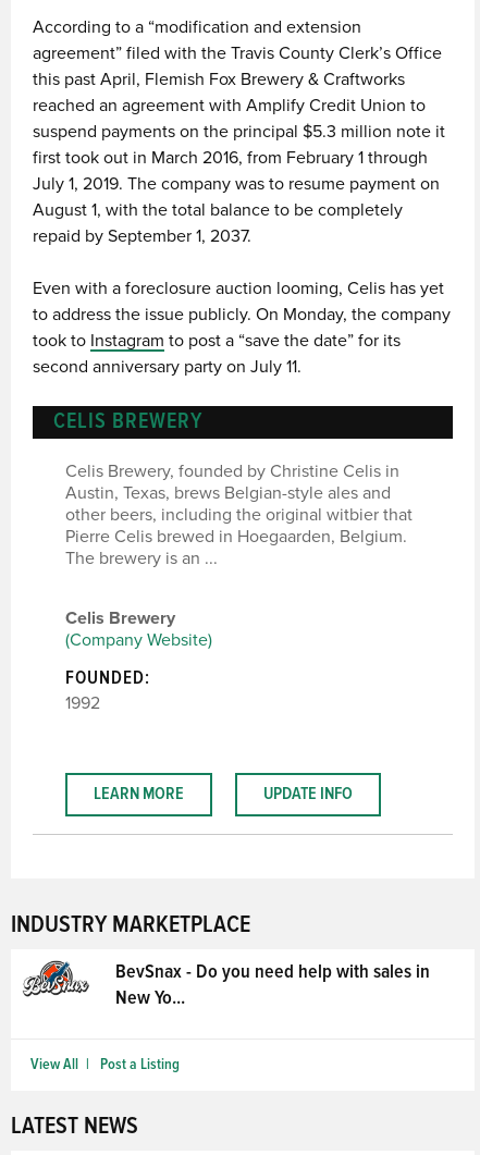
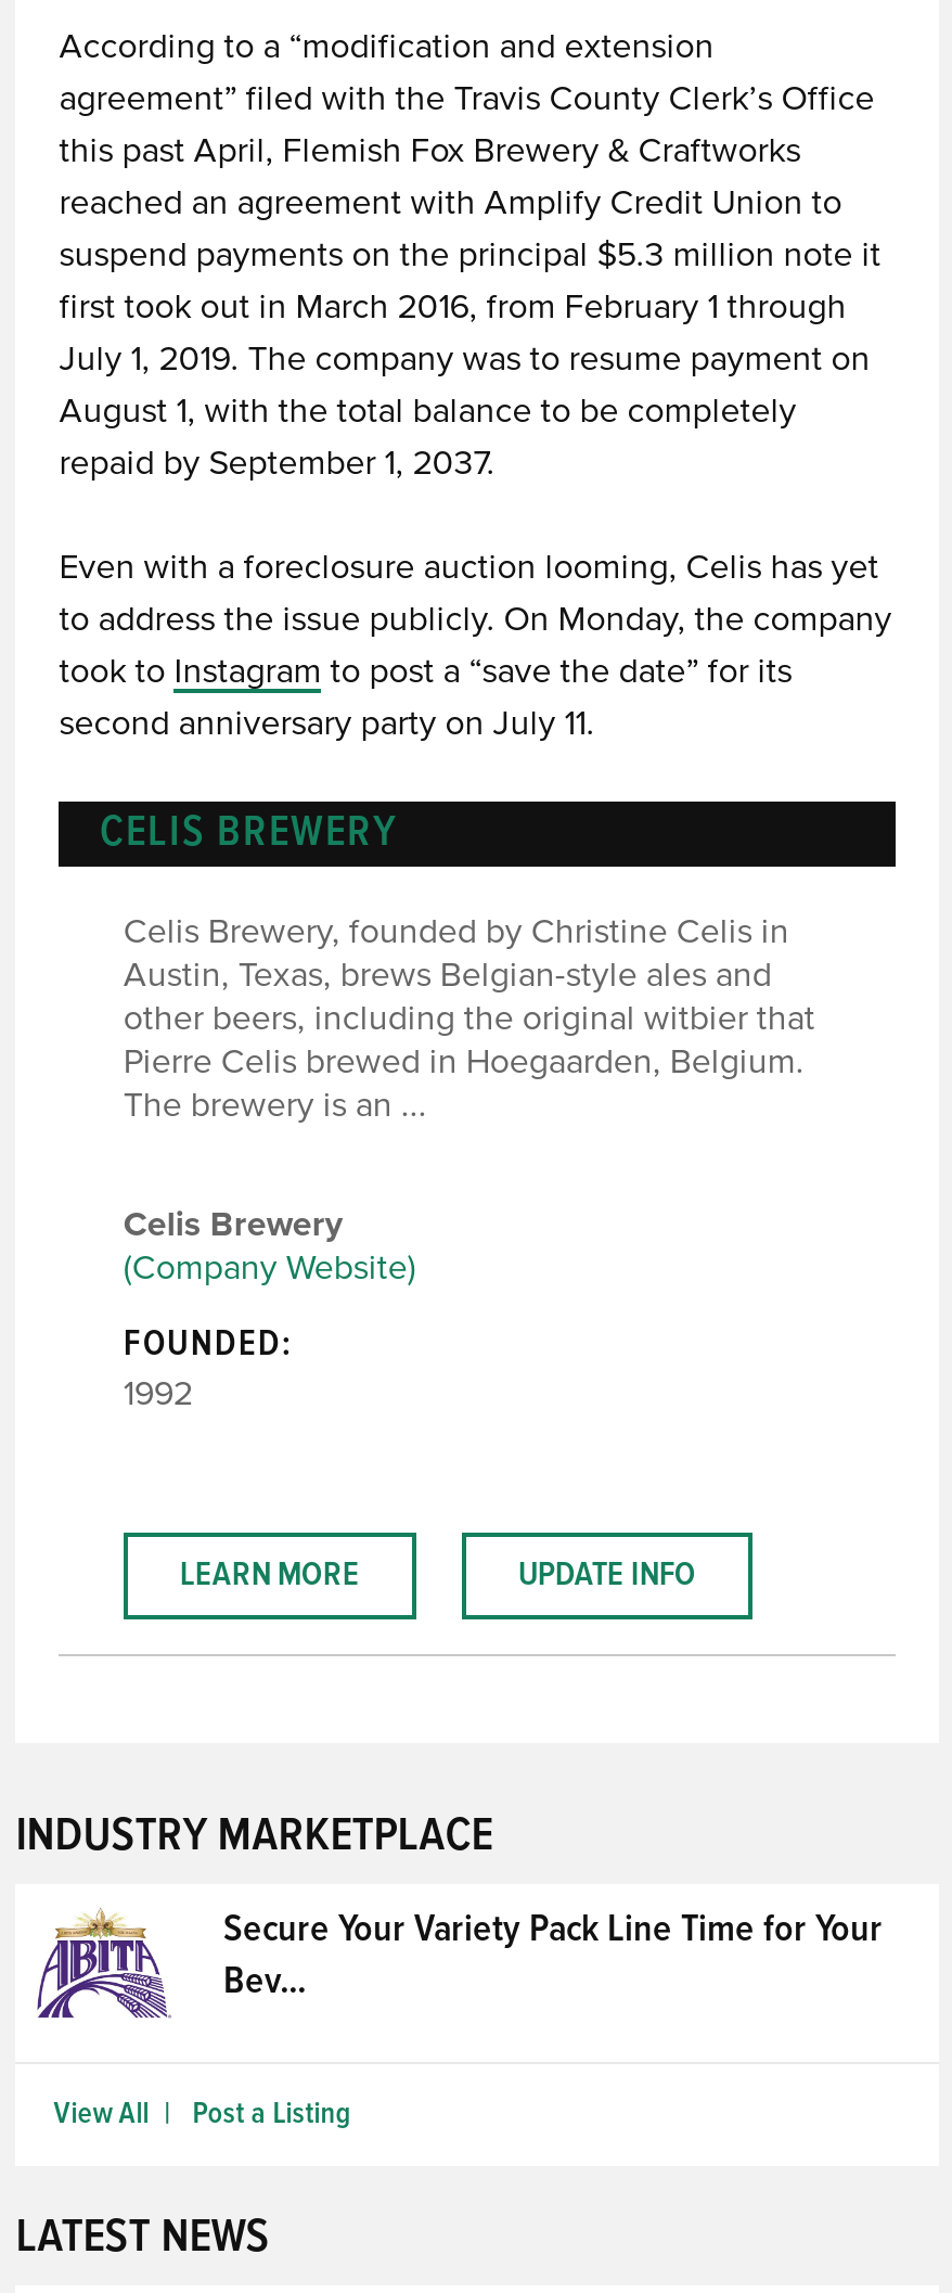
- [image]
- BevSnax - Do you need help with sales in
- New Yo...
+ [image]
+ Secure Your Variety Pack Line Time for Your
+ Bev...
